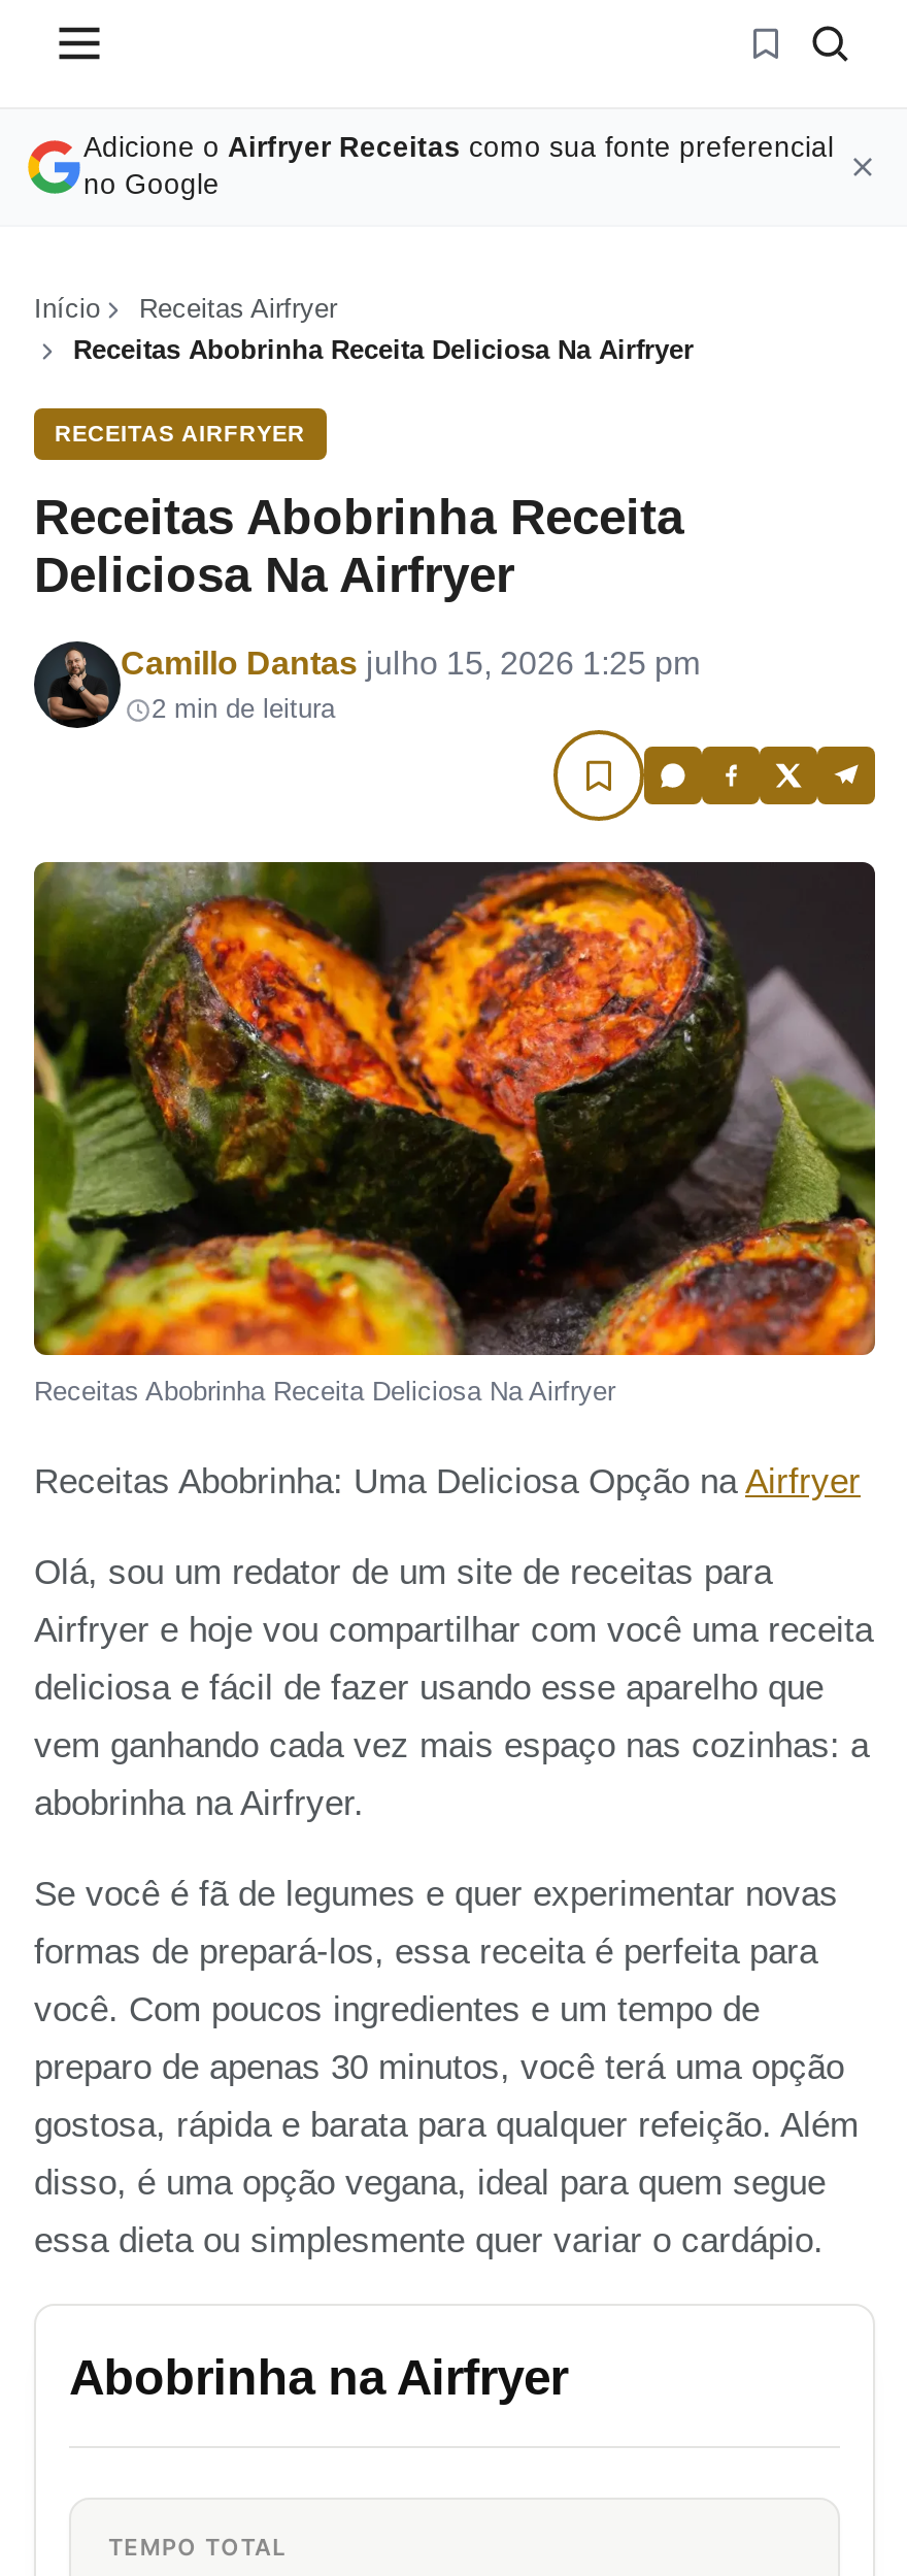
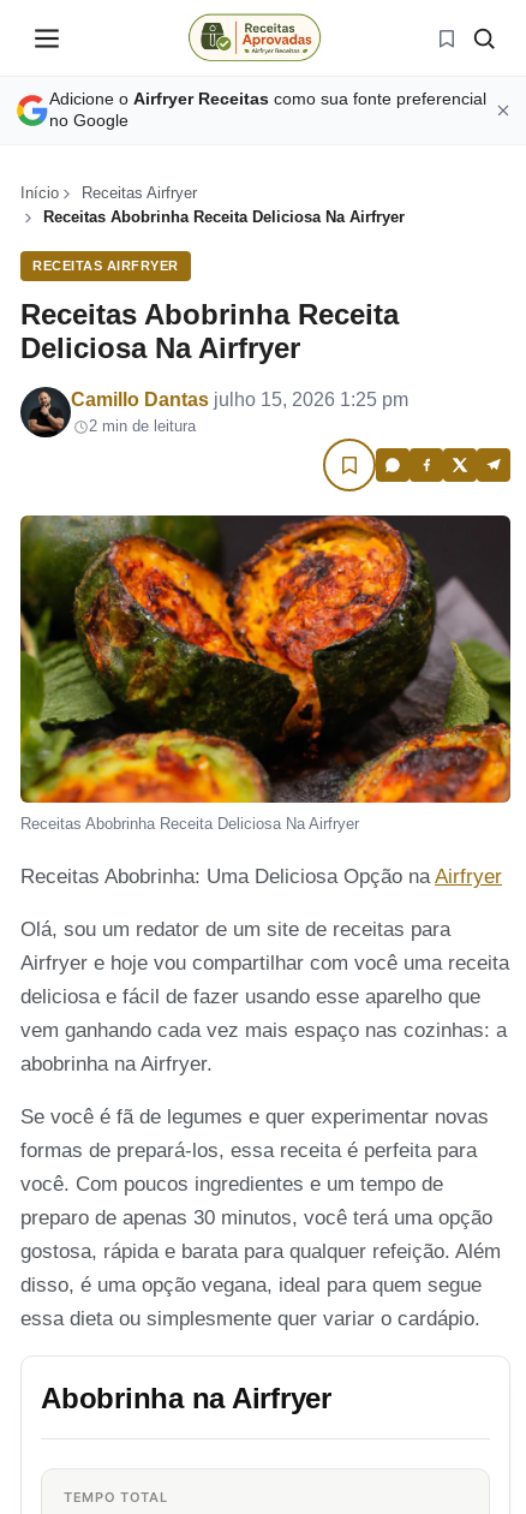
+ [image]
